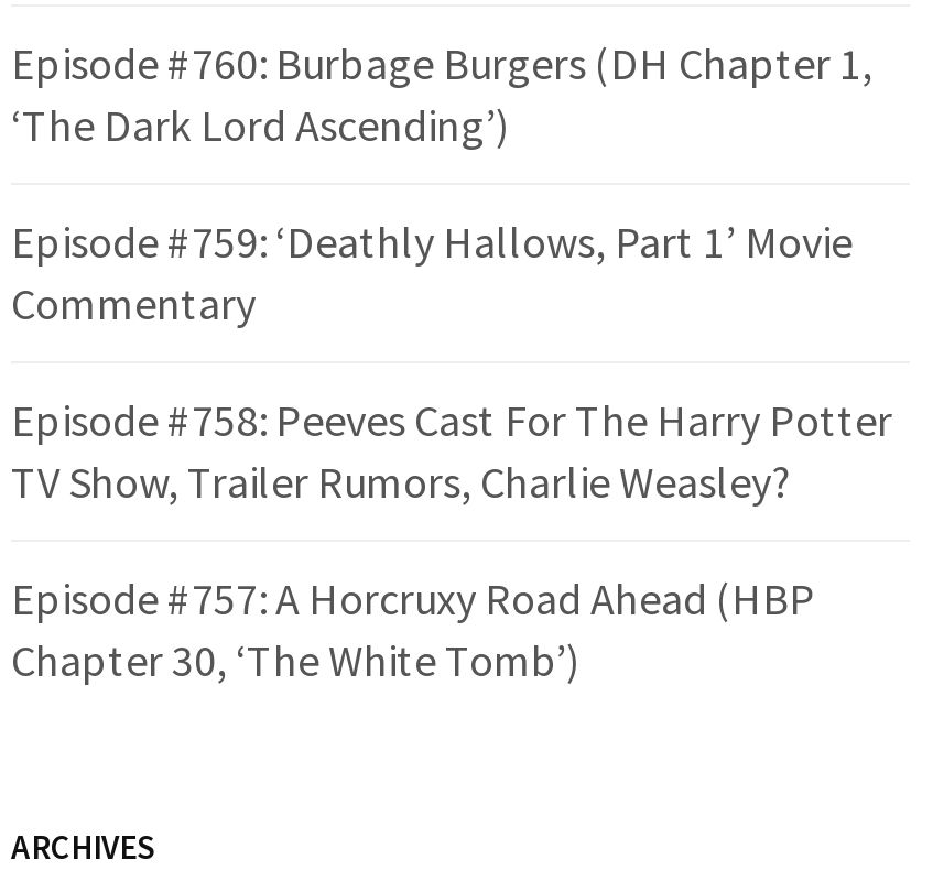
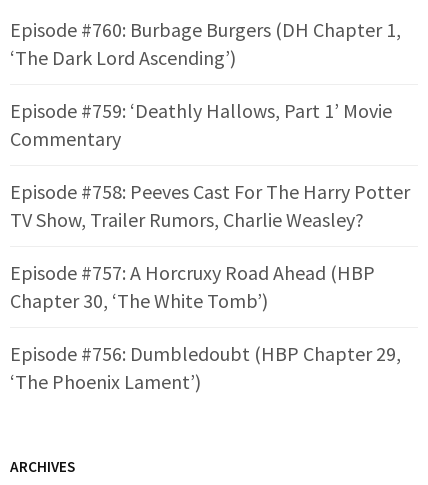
+ Episode #756: Dumbledoubt (HBP Chapter 29,
+ ‘The Phoenix Lament’)
